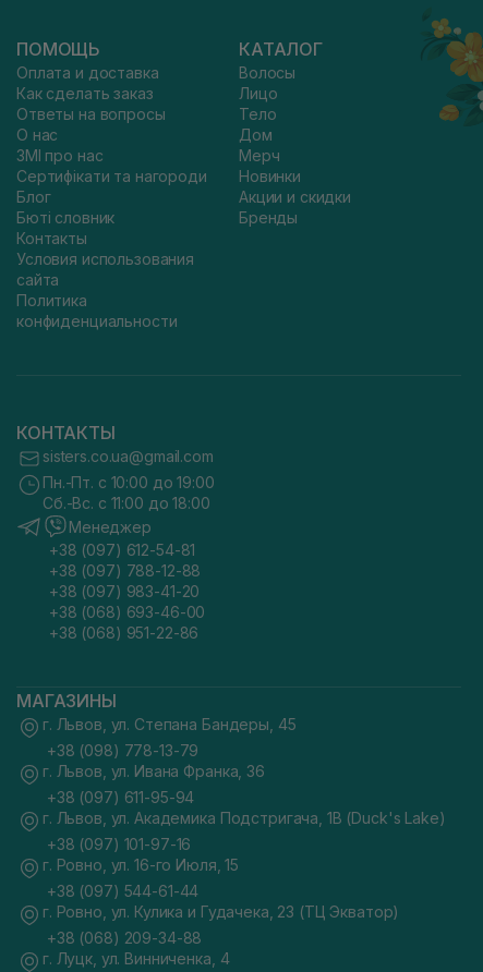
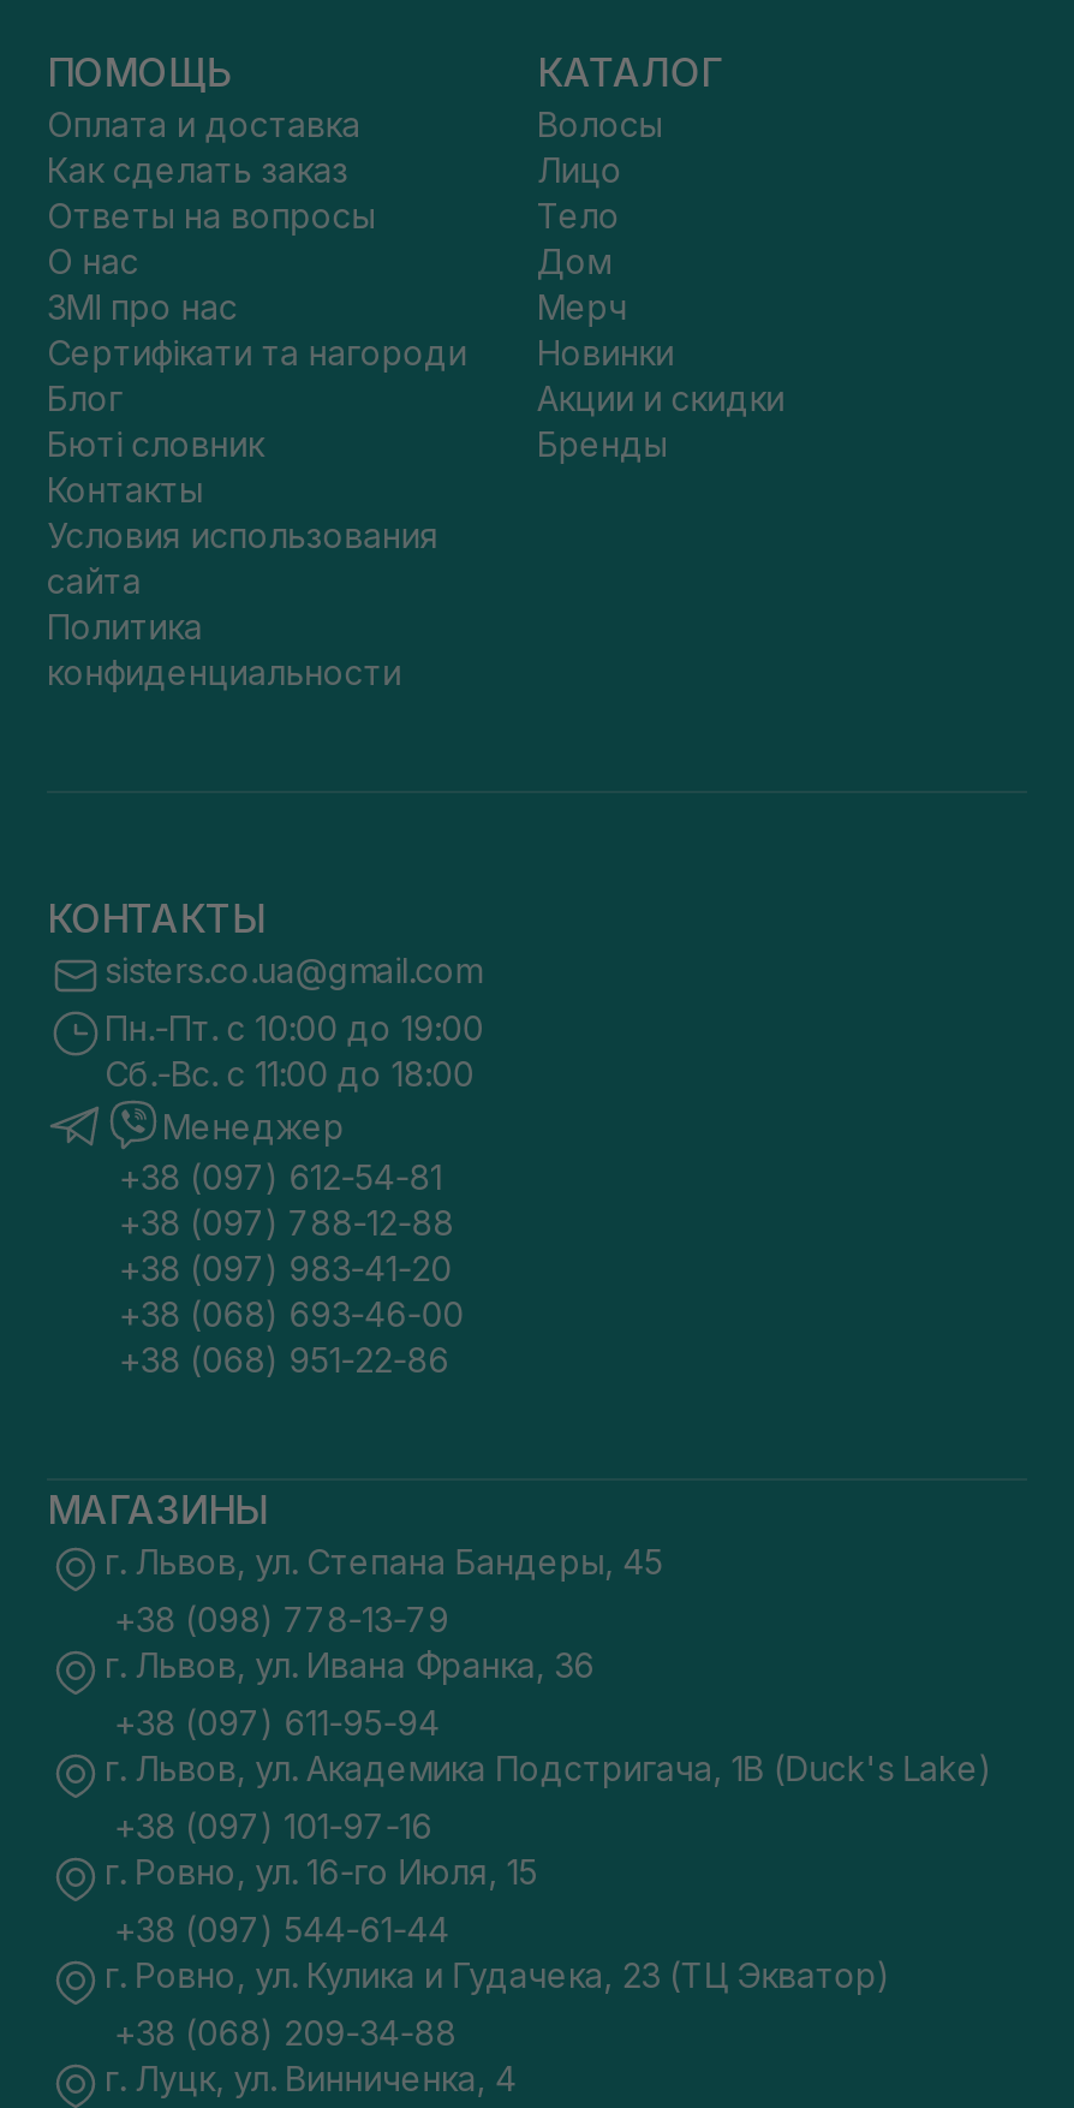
- [image]
